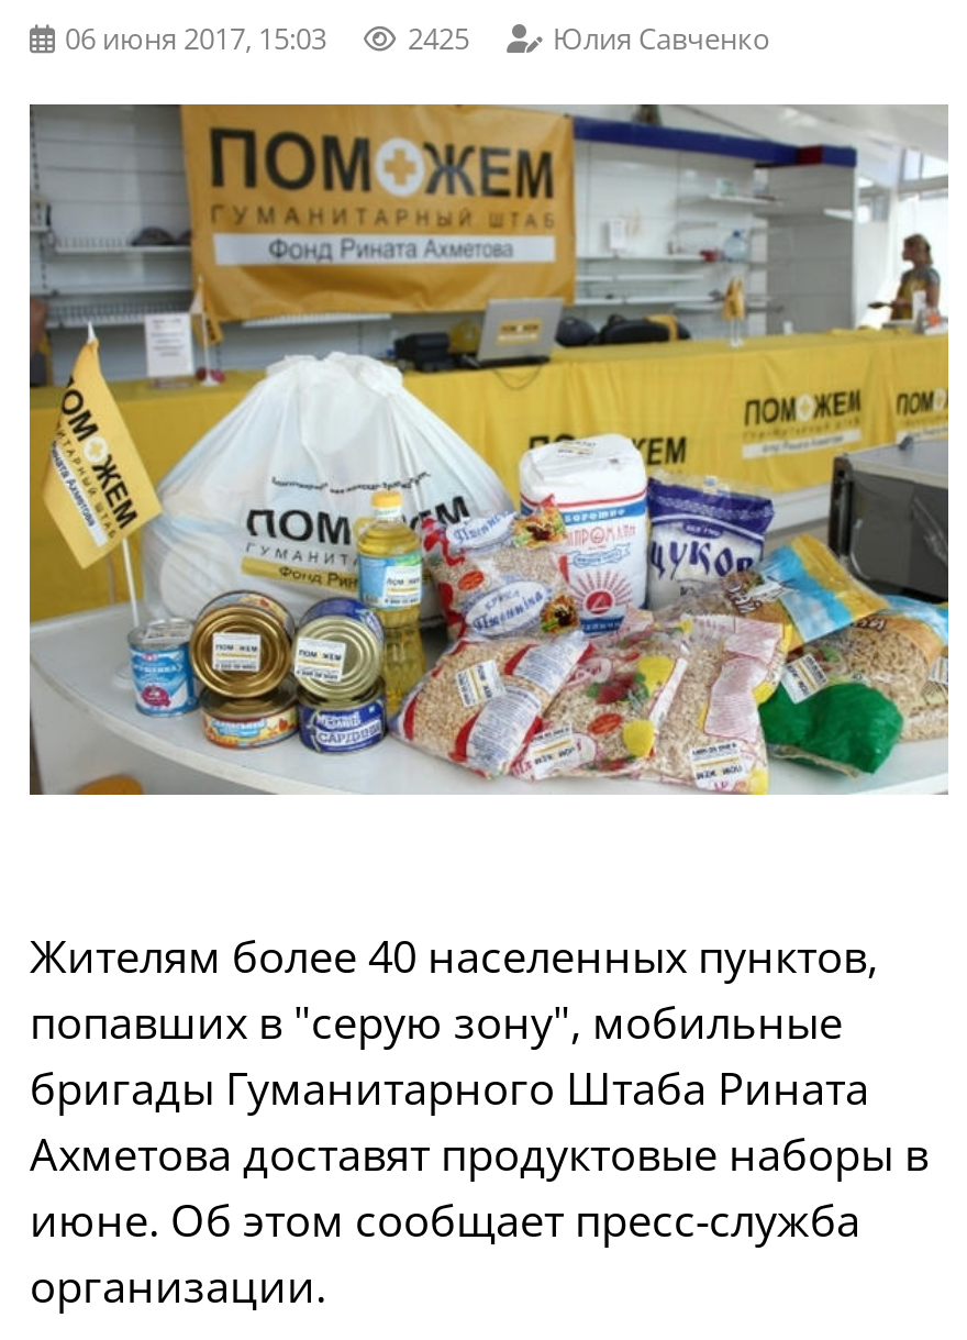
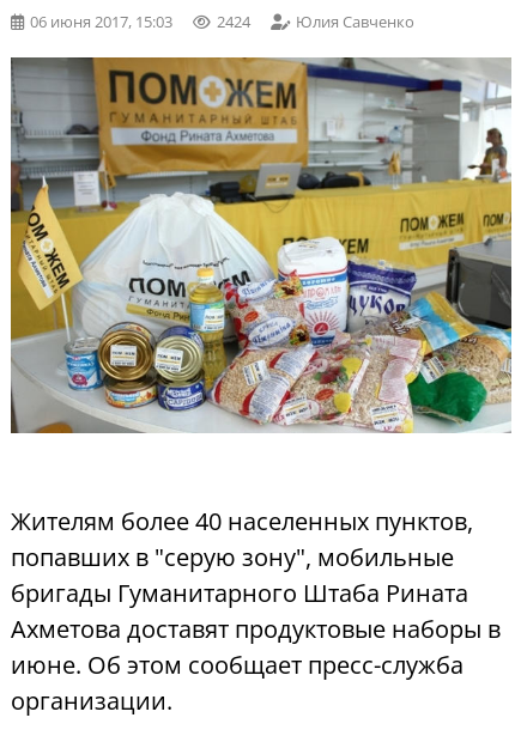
- 2425
+ 2424
